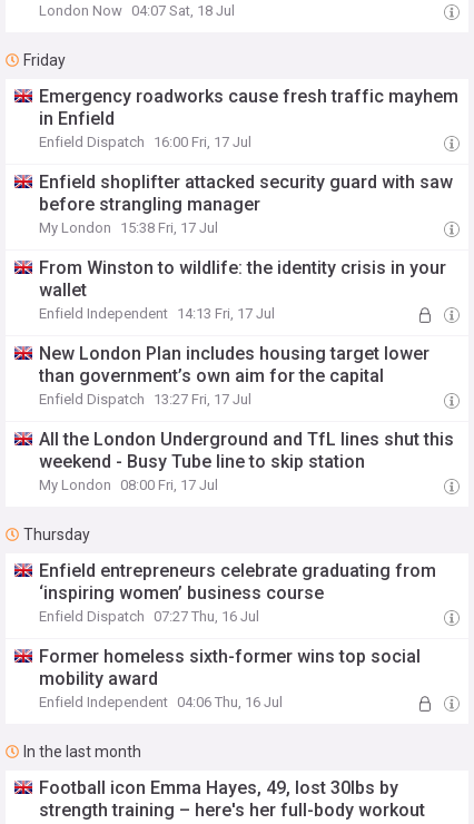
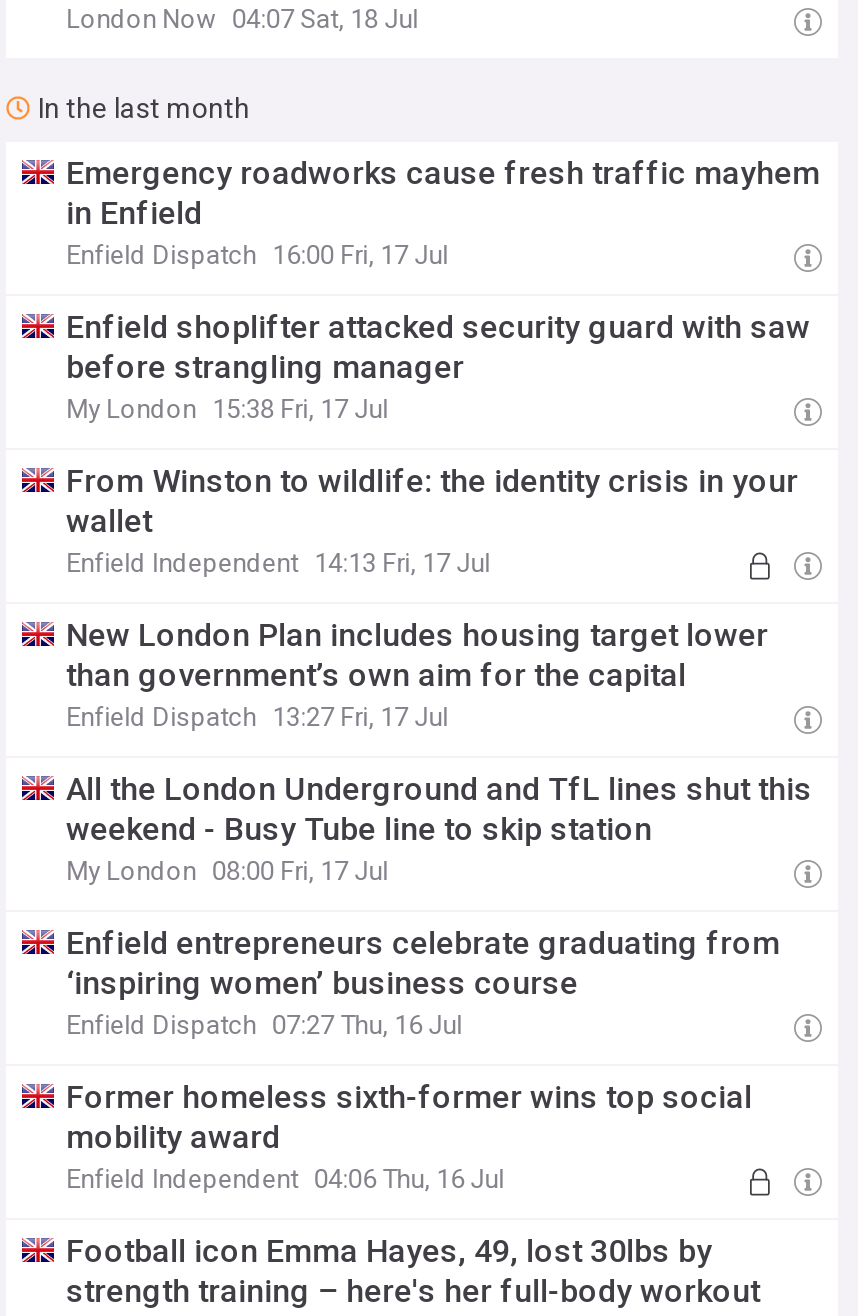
- Friday

- Thursday

moved up: In the last month
